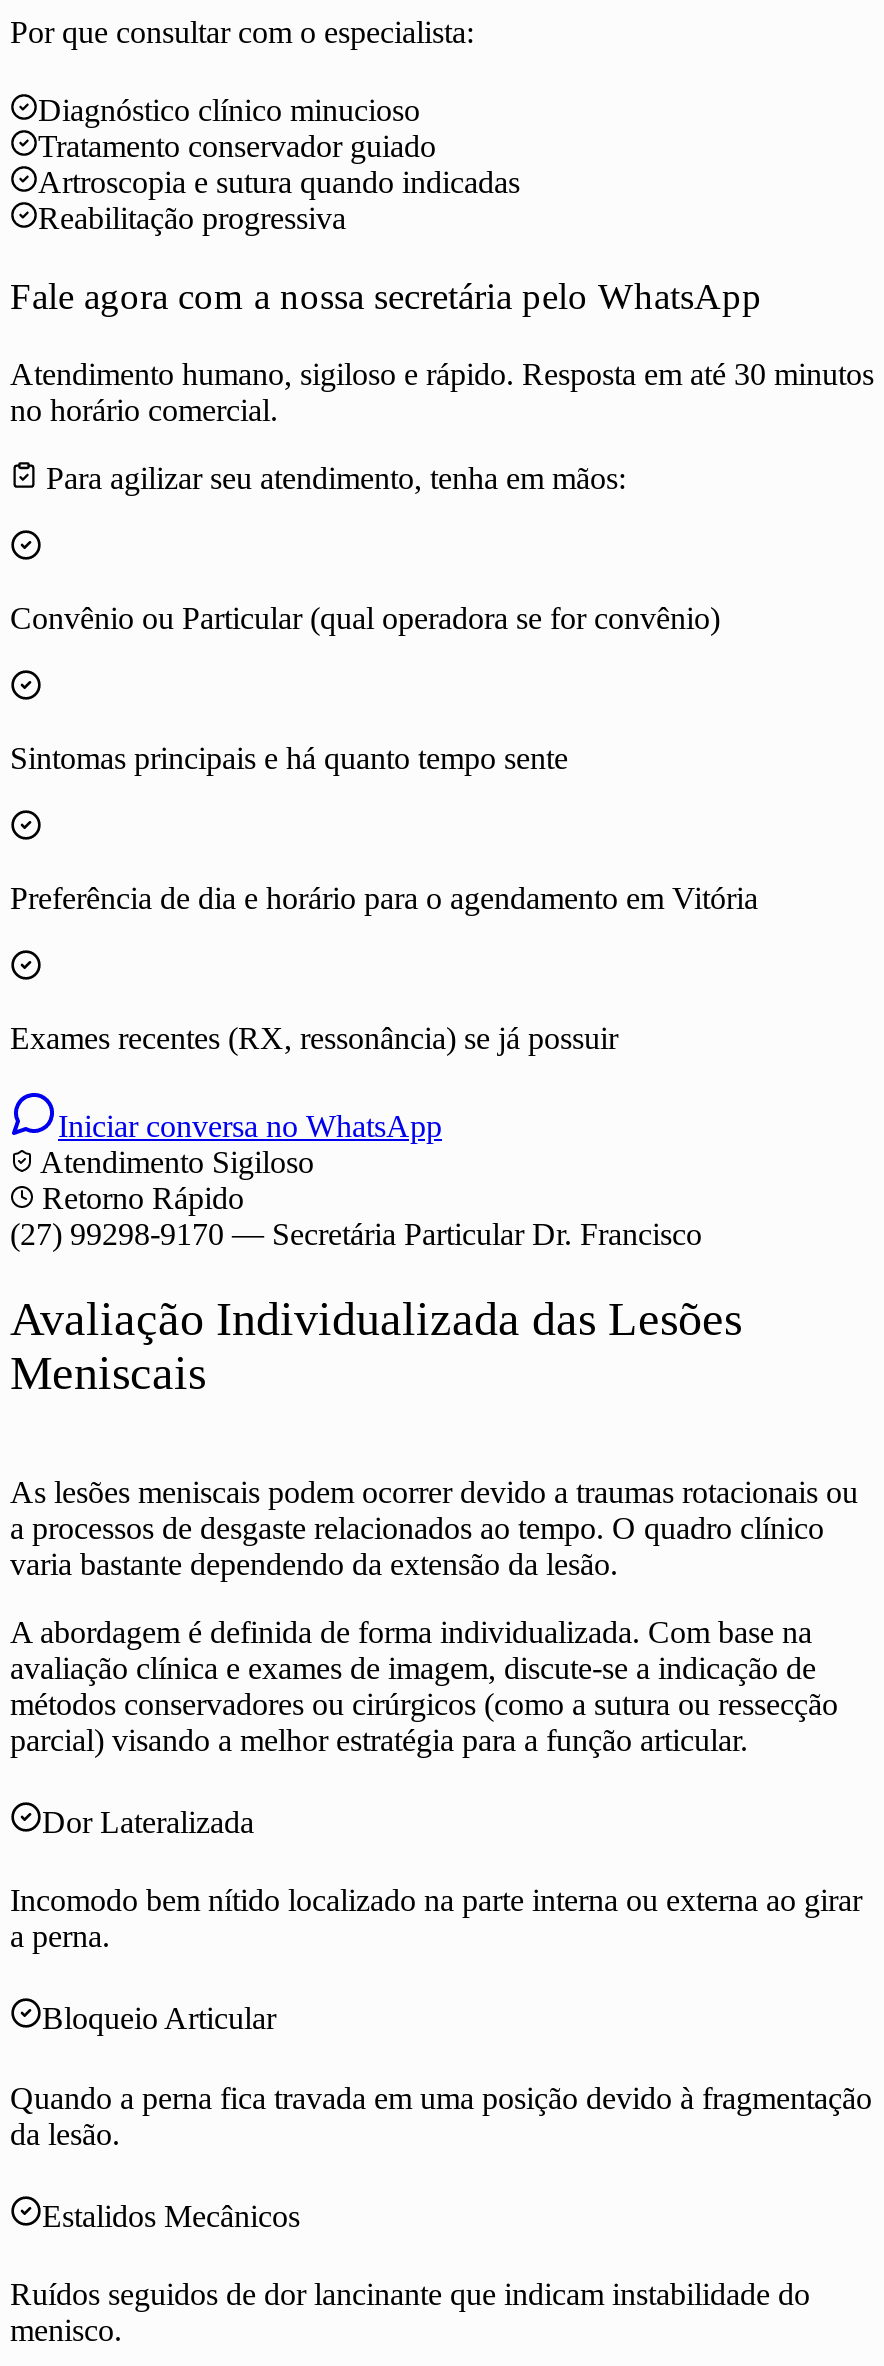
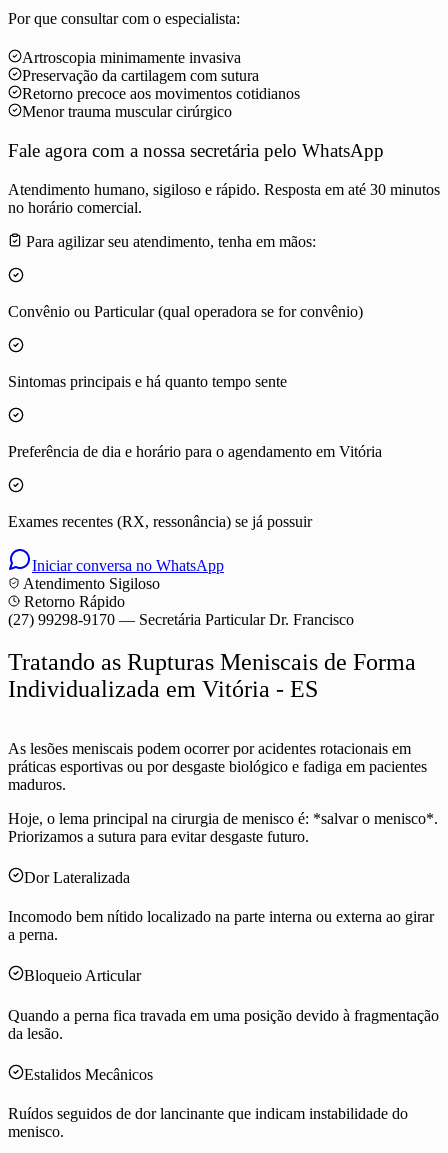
- Diagnóstico clínico minucioso
- Tratamento conservador guiado
- Artroscopia e sutura quando indicadas
- Reabilitação progressiva
+ Artroscopia minimamente invasiva
+ Preservação da cartilagem com sutura
+ Retorno precoce aos movimentos cotidianos
+ Menor trauma muscular cirúrgico

- Avaliação Individualizada das Lesões
- Meniscais
+ Tratando as Rupturas Meniscais de Forma
+ Individualizada em Vitória - ES

- As lesões meniscais podem ocorrer devido a traumas rotacionais ou
- a processos de desgaste relacionados ao tempo. O quadro clínico
- varia bastante dependendo da extensão da lesão.
+ As lesões meniscais podem ocorrer por acidentes rotacionais em
+ práticas esportivas ou por desgaste biológico e fadiga em pacientes
+ maduros.

- A abordagem é definida de forma individualizada. Com base na
- avaliação clínica e exames de imagem, discute-se a indicação de
- métodos conservadores ou cirúrgicos (como a sutura ou ressecção
- parcial) visando a melhor estratégia para a função articular.
+ Hoje, o lema principal na cirurgia de menisco é: *salvar o menisco*.
+ Priorizamos a sutura para evitar desgaste futuro.
